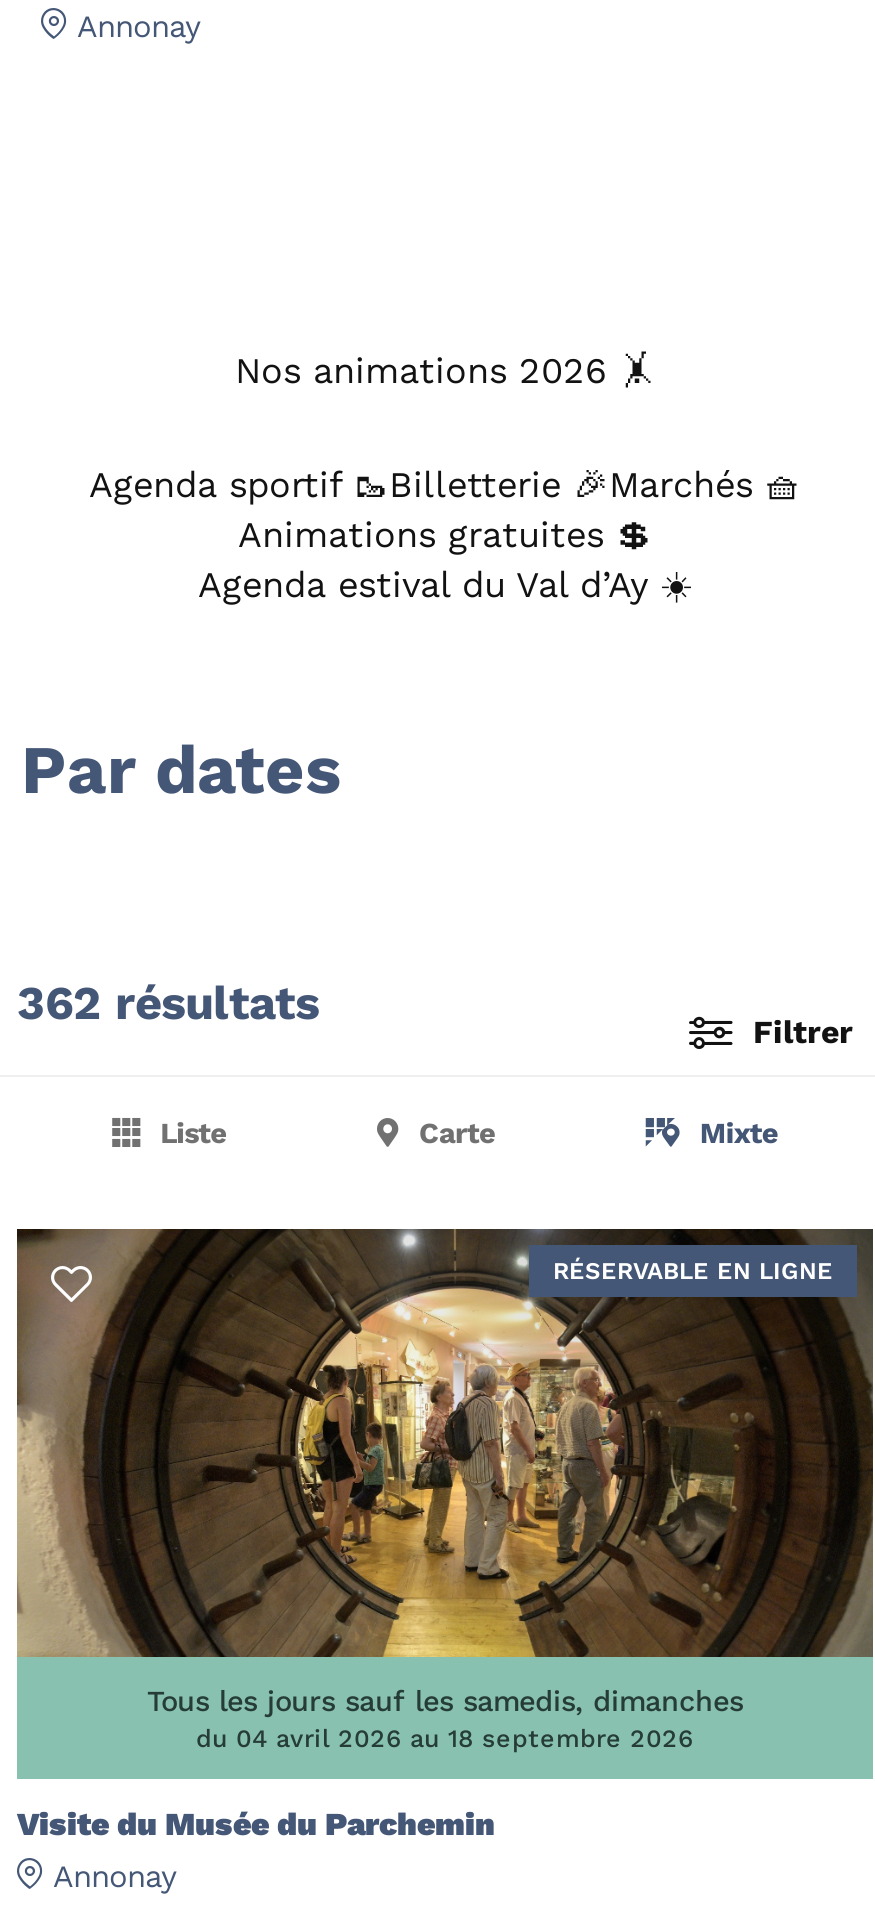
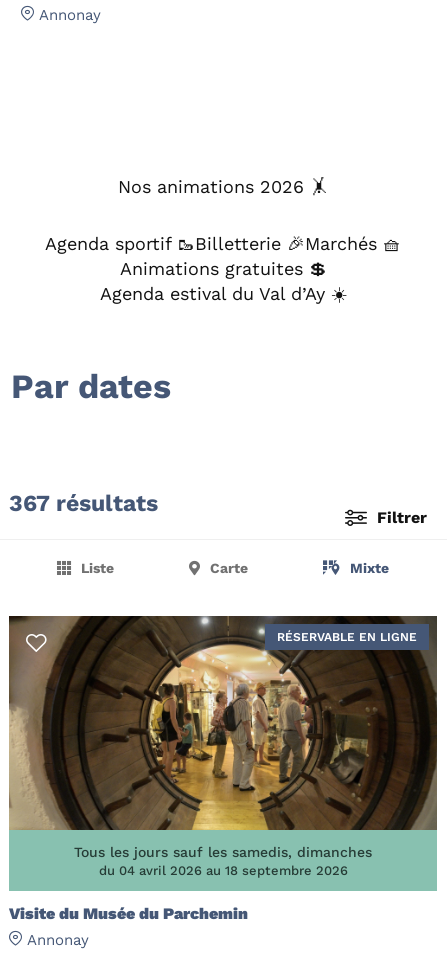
- 362 résultats
+ 367 résultats
